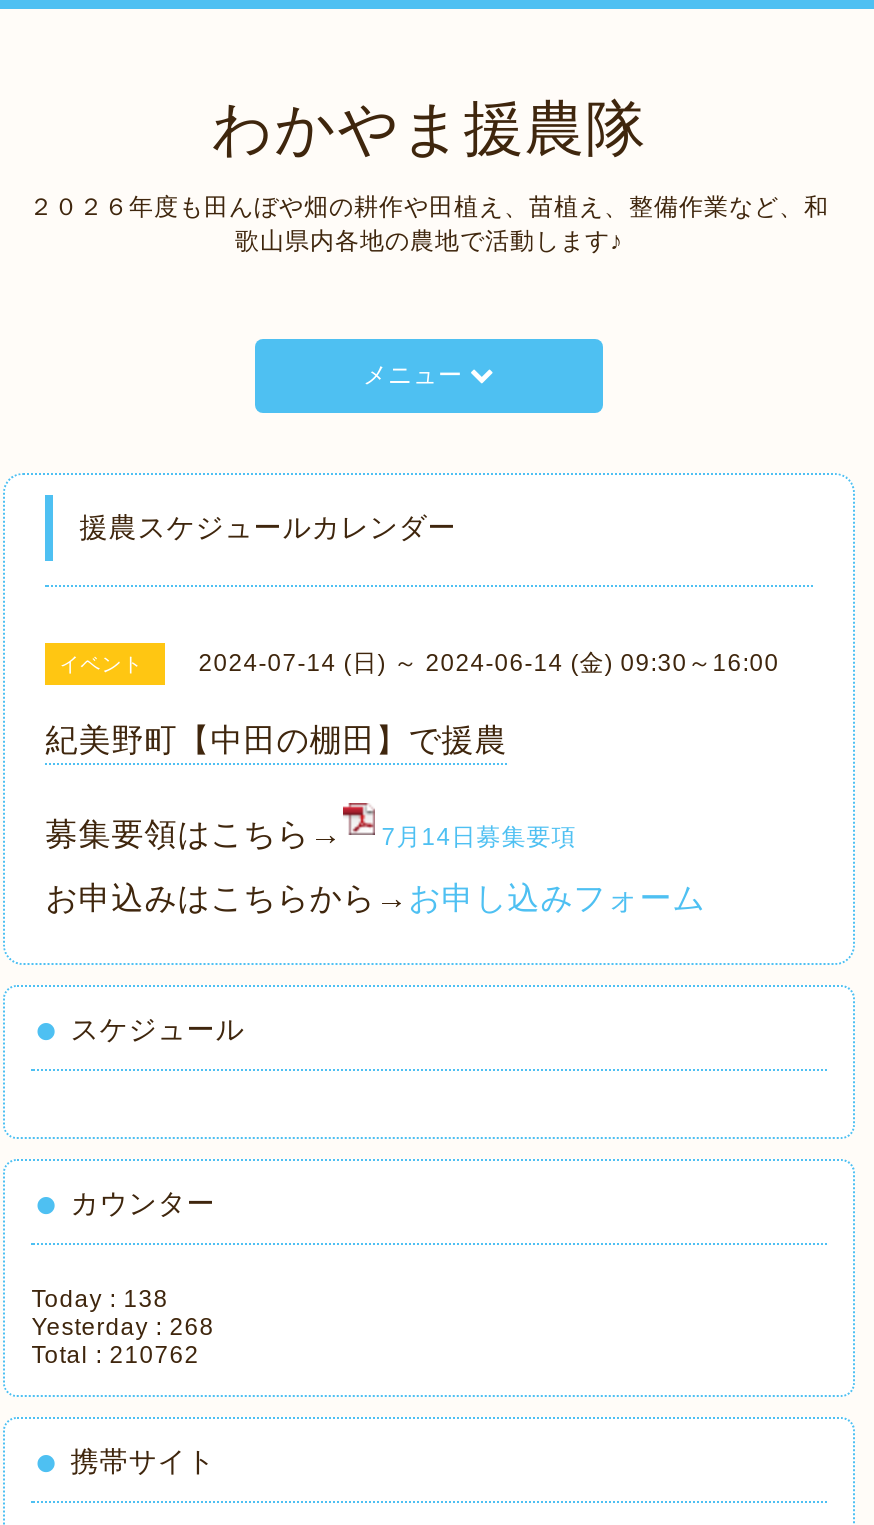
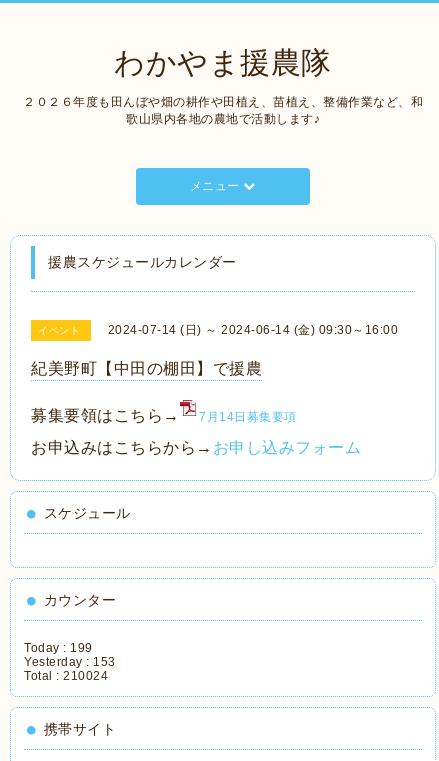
- Today : 138
+ Today : 199

- Yesterday : 268
+ Yesterday : 153

- Total : 210762
+ Total : 210024
